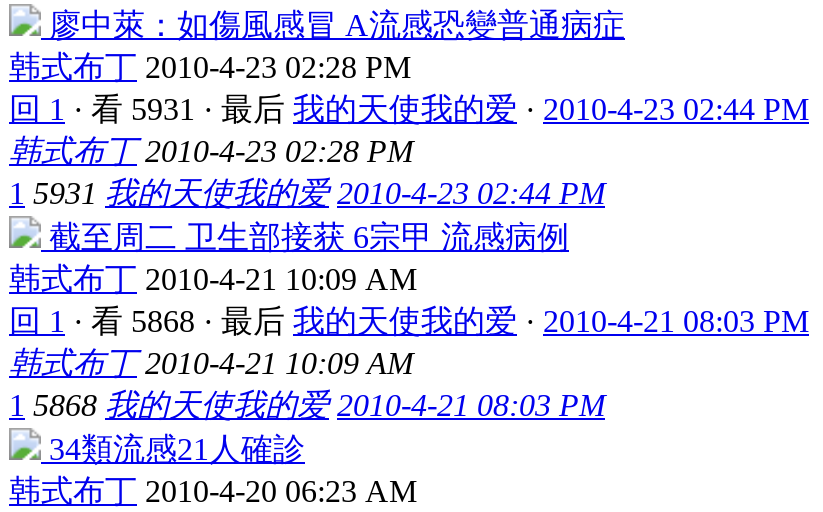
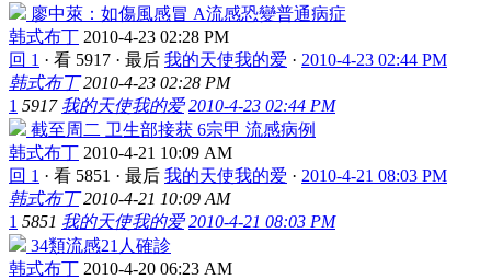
- 回 1 · 看 5931 · 最后我的天使我的爱· 2010-4-23 02:44 PM
+ 回 1 · 看 5917 · 最后我的天使我的爱· 2010-4-23 02:44 PM

- 1 5931 我的天使我的爱 2010-4-23 02:44 PM
+ 1 5917 我的天使我的爱 2010-4-23 02:44 PM

- 回 1 · 看 5868 · 最后我的天使我的爱· 2010-4-21 08:03 PM
+ 回 1 · 看 5851 · 最后我的天使我的爱· 2010-4-21 08:03 PM

- 1 5868 我的天使我的爱 2010-4-21 08:03 PM
+ 1 5851 我的天使我的爱 2010-4-21 08:03 PM
